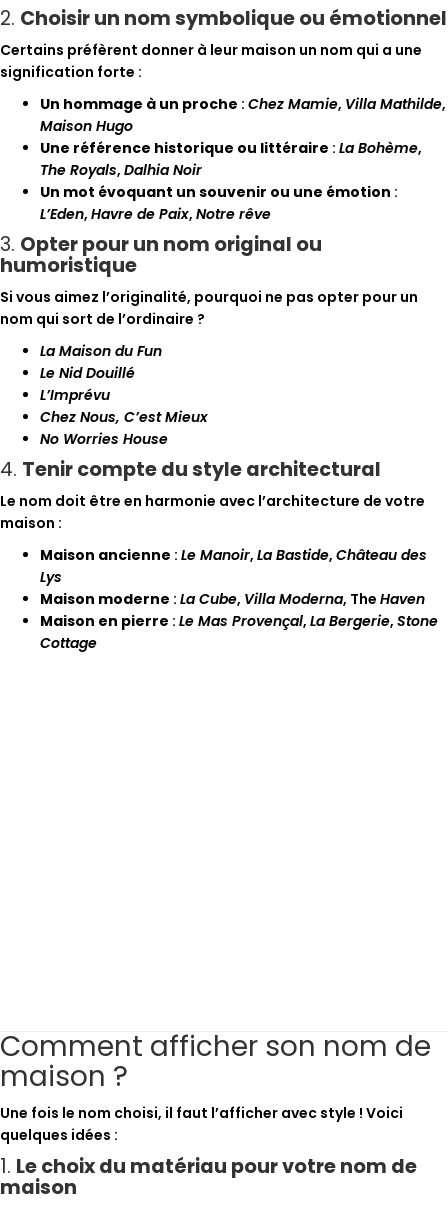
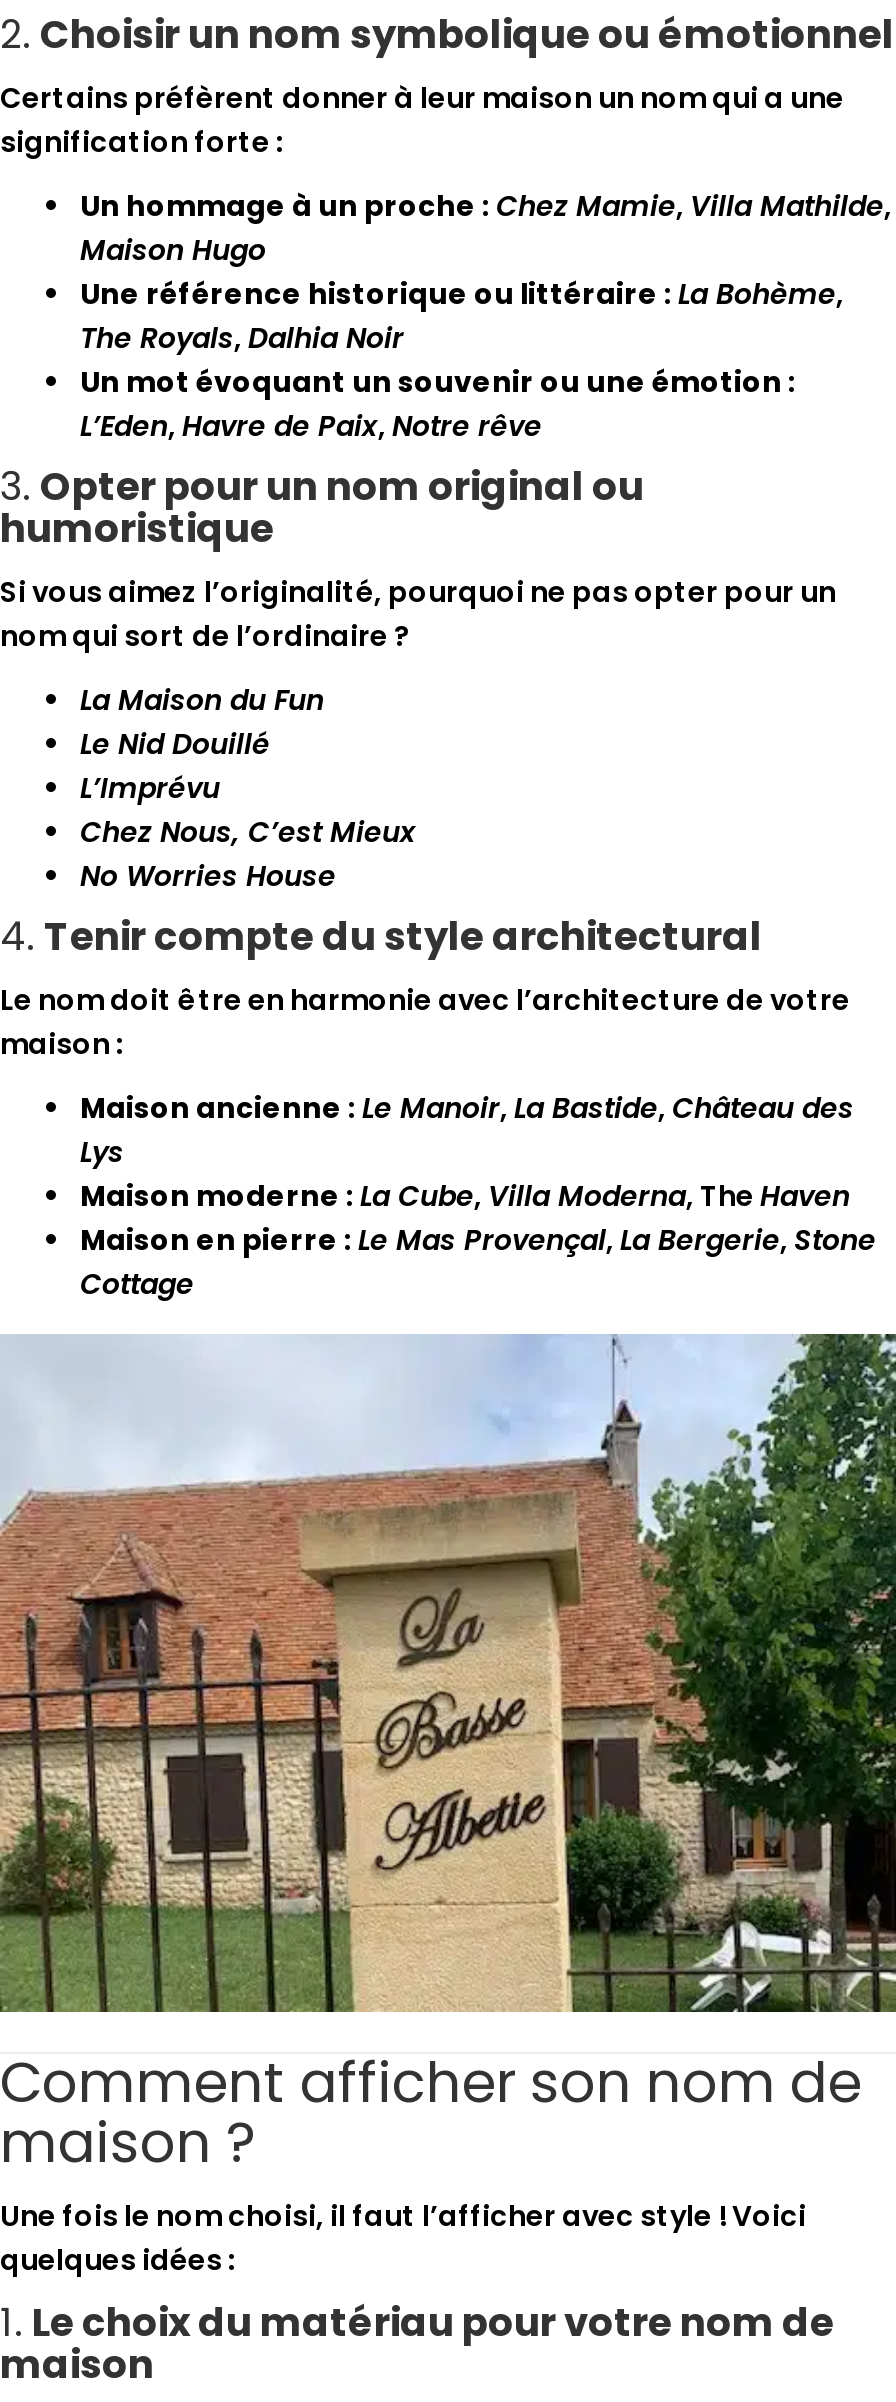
+ [image]
